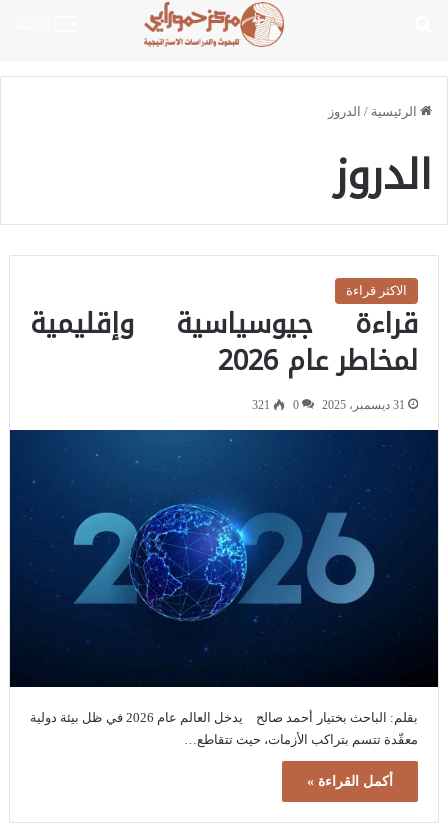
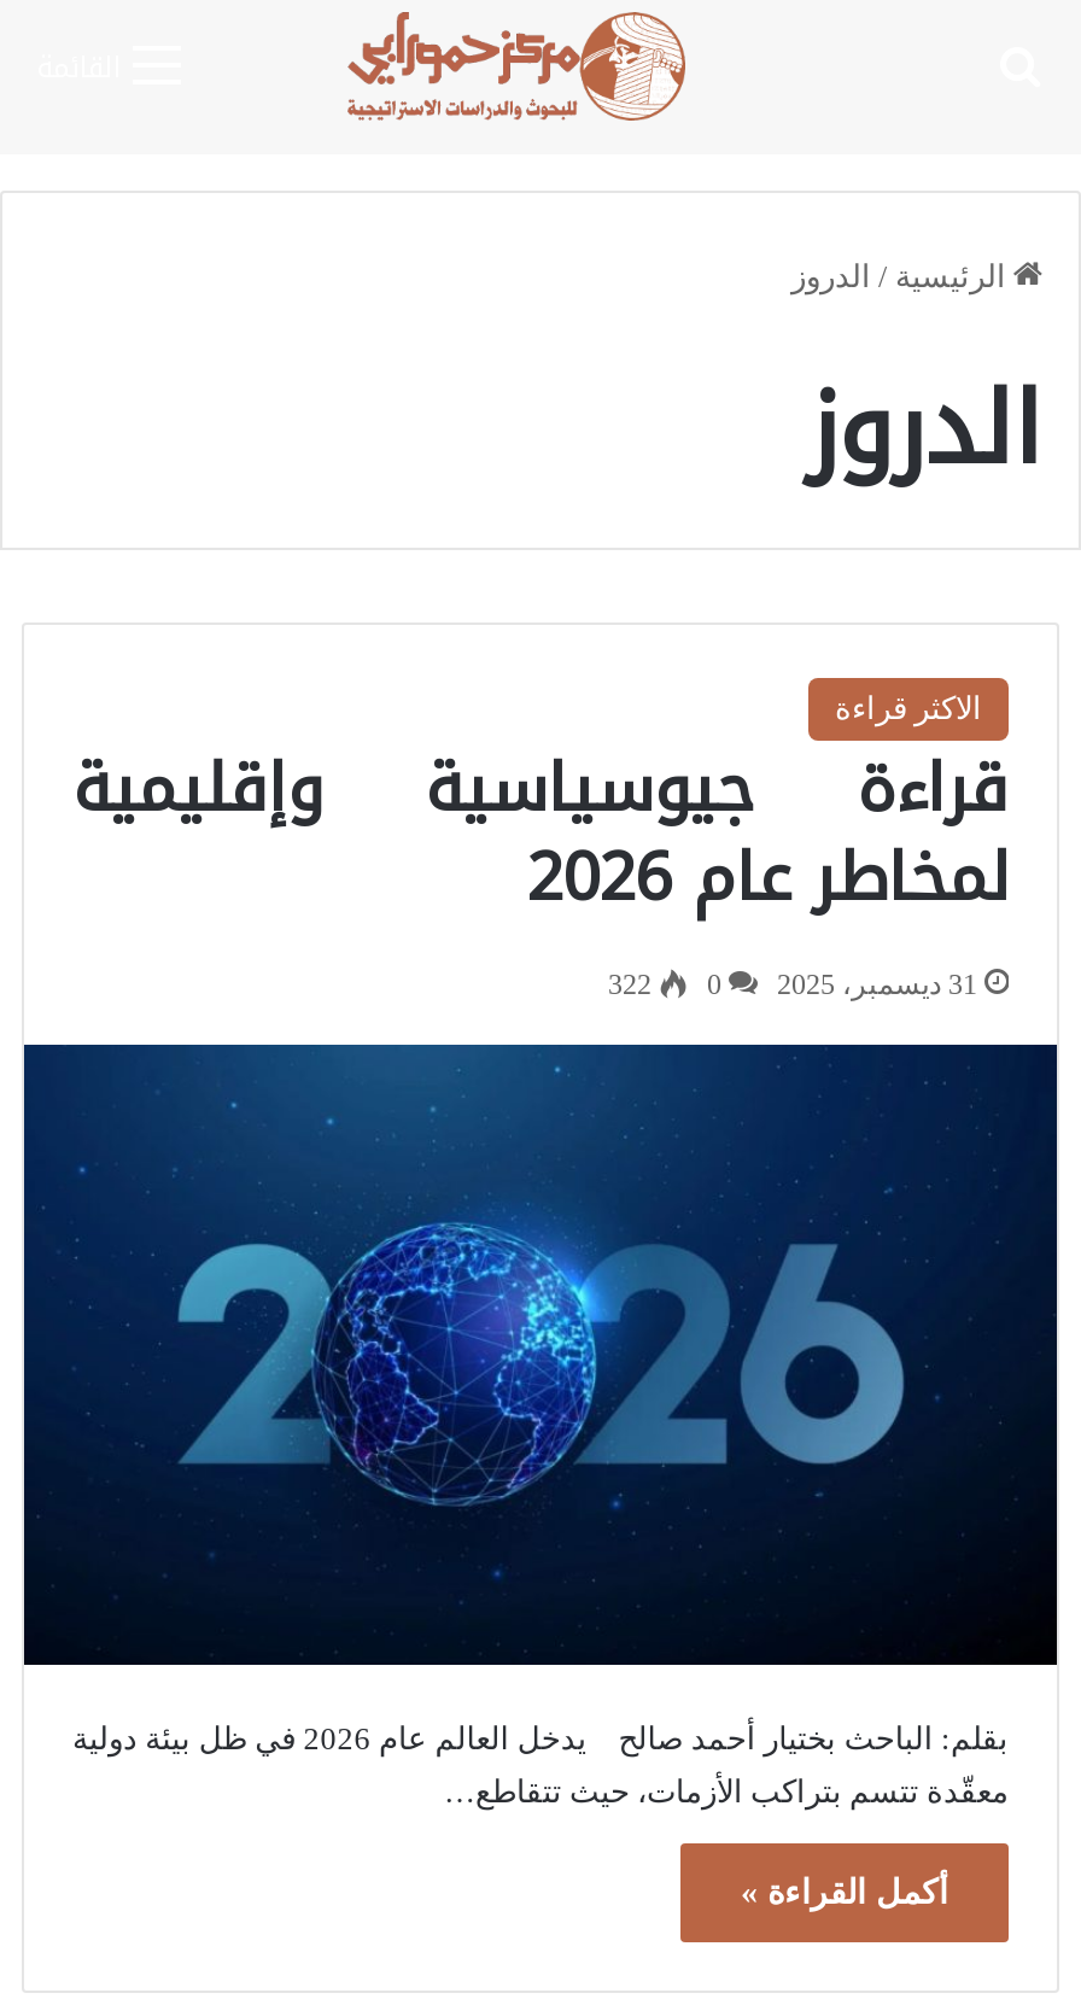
- 321 0
+ 322 0
